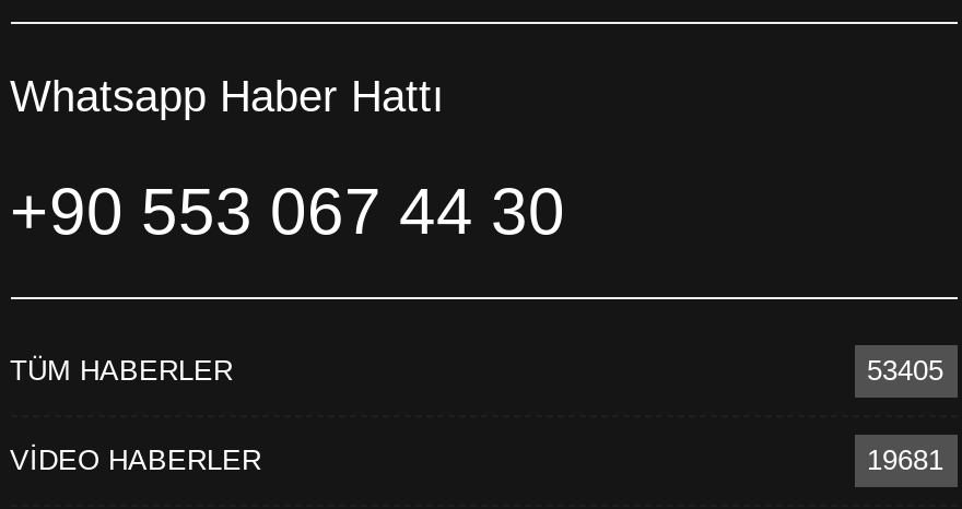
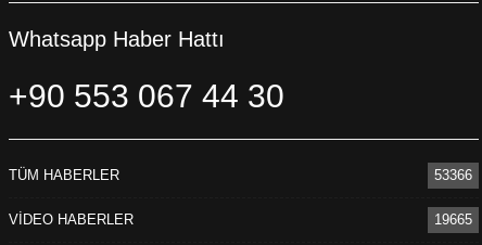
- 53405
+ 53366

- 19681
+ 19665
